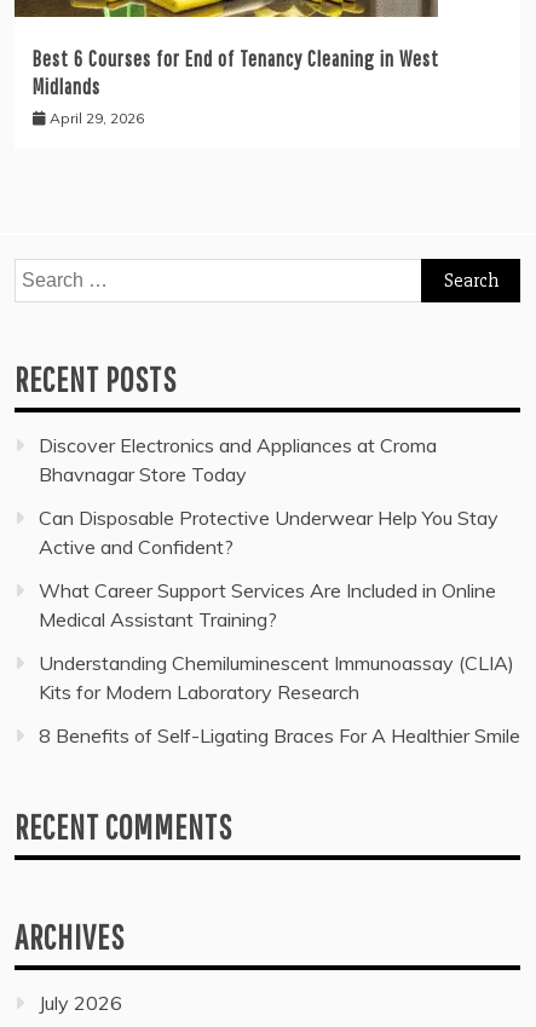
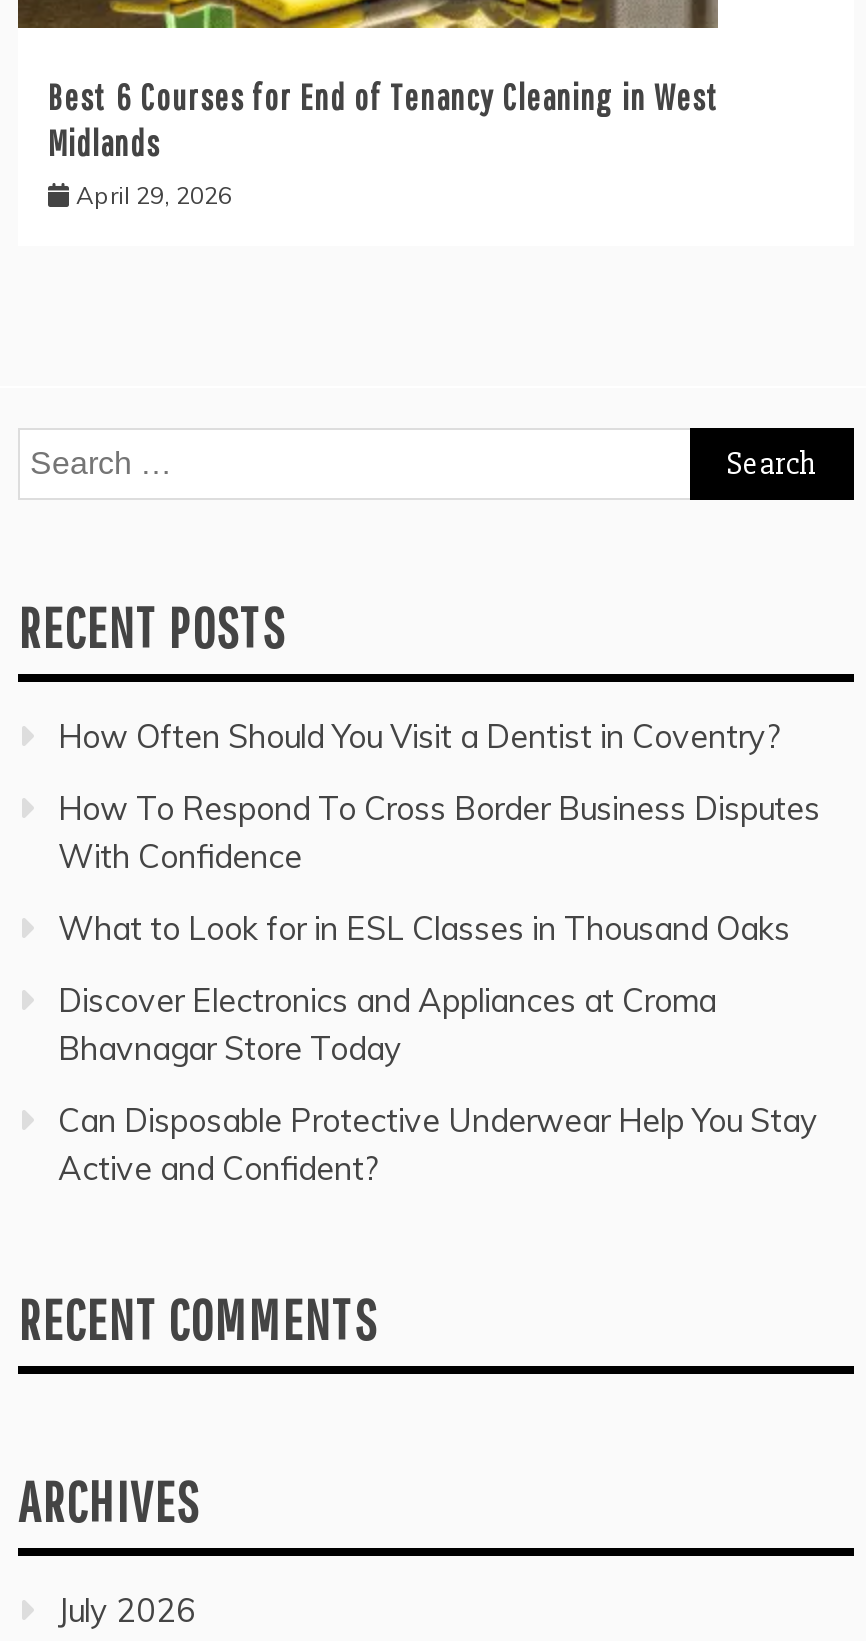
+ How Often Should You Visit a Dentist in Coventry?
+ How To Respond To Cross Border Business Disputes
+ With Confidence
+ What to Look for in ESL Classes in Thousand Oaks

moved down: Discover Electronics and Appliances at Croma | Bhavnagar Store Today | Can Disposable Protective Underwear Help You Stay | Active and Confident?

- What Career Support Services Are Included in Online
- Medical Assistant Training?
- Understanding Chemiluminescent Immunoassay (CLIA)
- Kits for Modern Laboratory Research
- 8 Benefits of Self-Ligating Braces For A Healthier Smile
